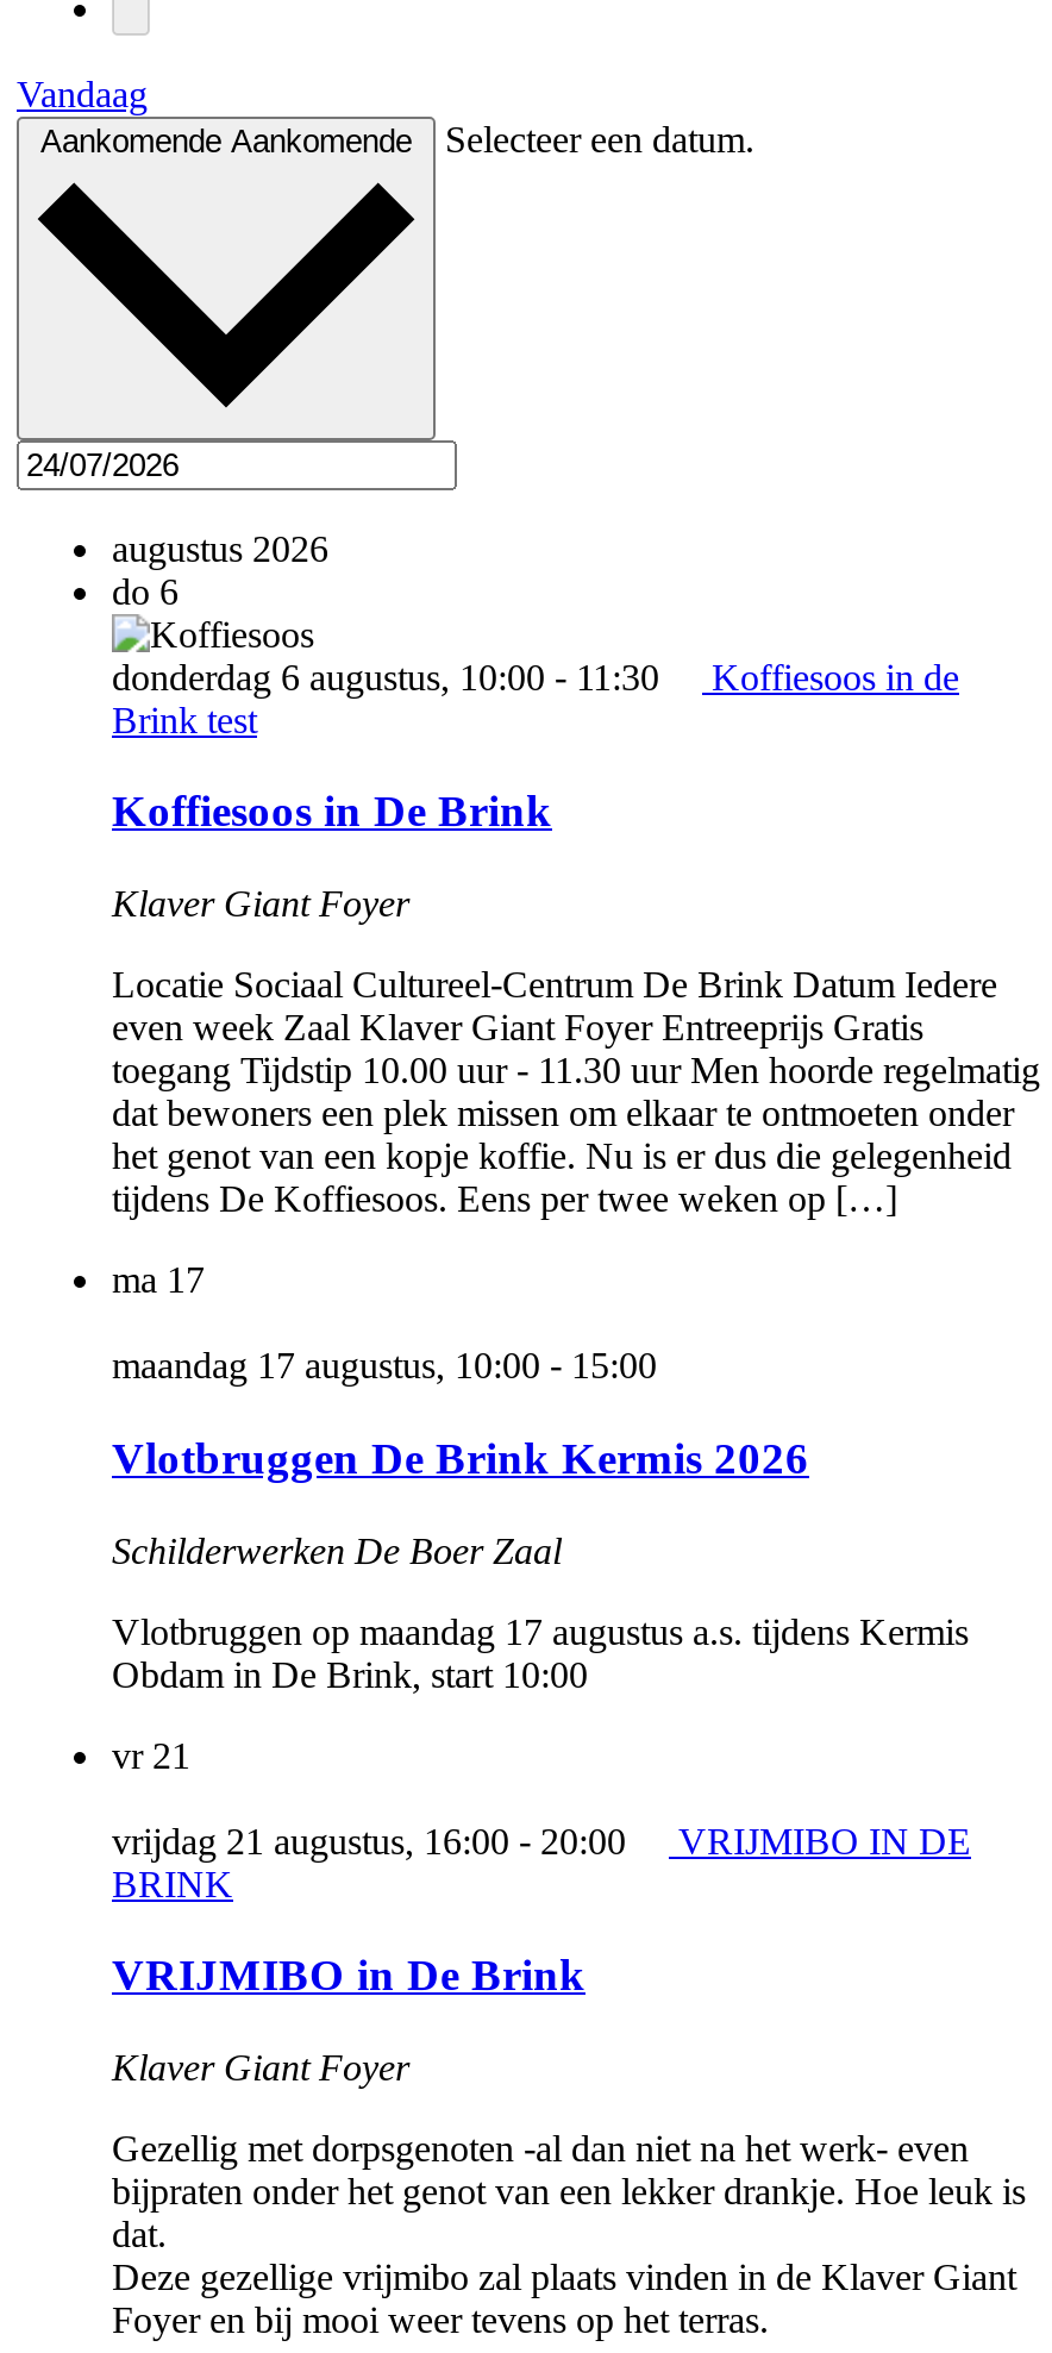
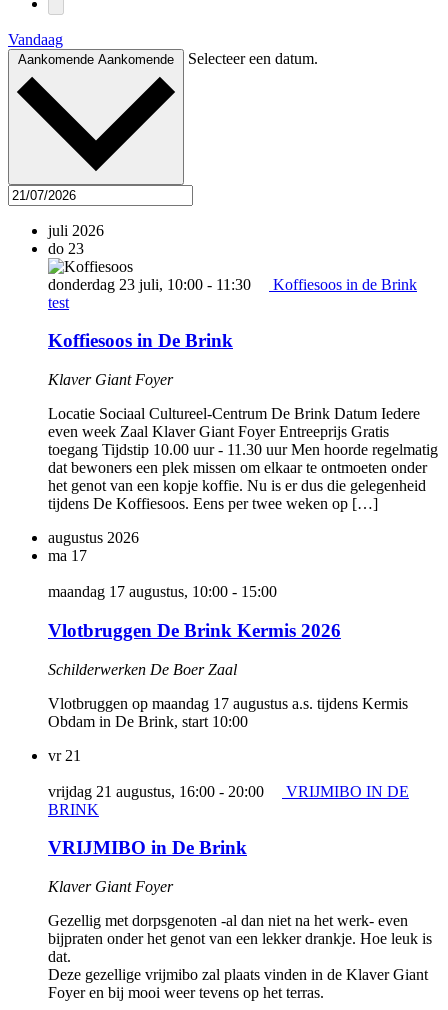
- augustus 2026
- do6
+ juli 2026
+ do23

- donderdag 6 augustus, 10:00 - 11:30
- Koffiesoos in de
- Brink test
+ donderdag 23 juli, 10:00 - 11:30
+ Koffiesoos in de Brink
+ test

+ augustus 2026
